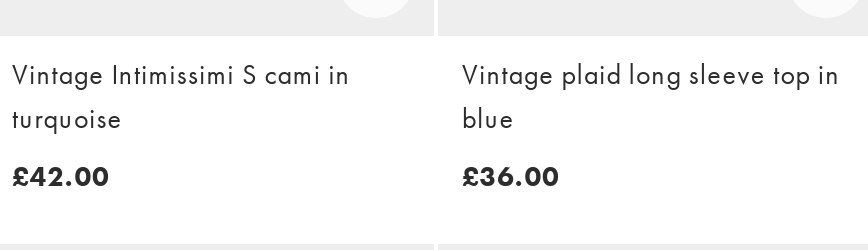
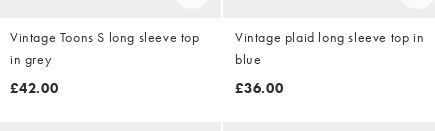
- Vintage Intimissimi S cami in
- turquoise
+ Vintage Toons S long sleeve top
+ in grey
